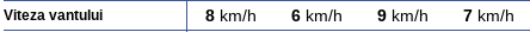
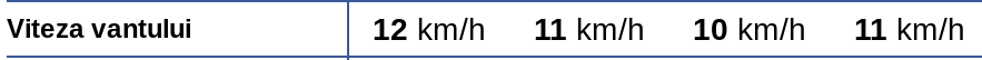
- 8 km/h
+ 12 km/h

- 6 km/h
+ 11 km/h

- 9 km/h
+ 10 km/h

- 7 km/h
+ 11 km/h
